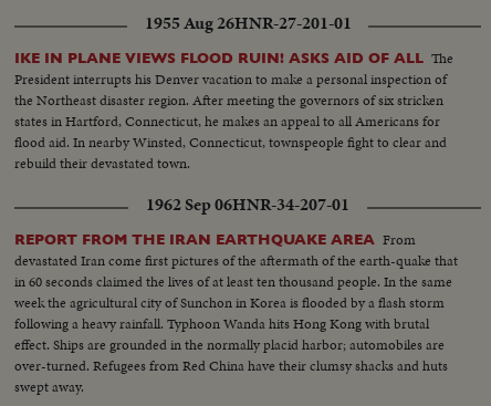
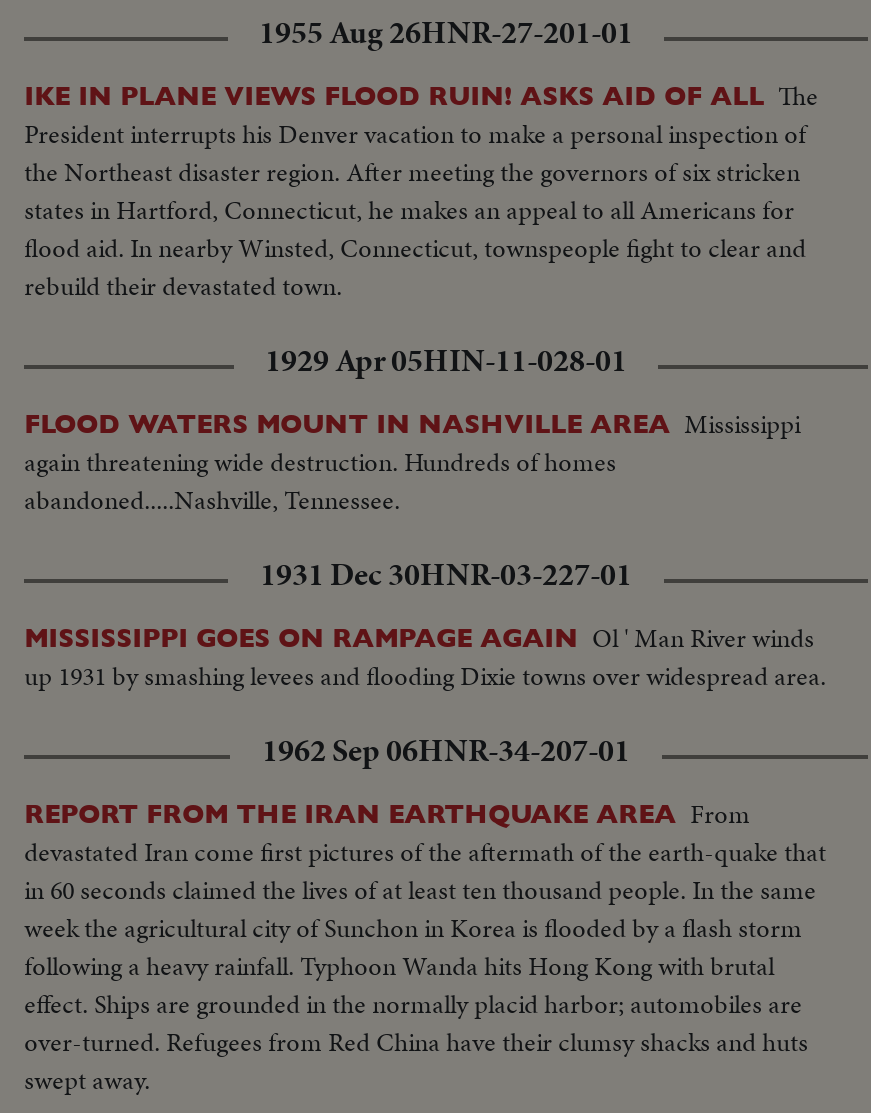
+ 1929 Apr 05HIN-11-028-01
+ FLOOD WATERS MOUNT IN NASHVILLE AREA Mississippi
+ again threatening wide destruction. Hundreds of homes
+ abandoned.....Nashville, Tennessee.
+ 1931 Dec 30HNR-03-227-01
+ MISSISSIPPI GOES ON RAMPAGE AGAIN Ol ' Man River winds
+ up 1931 by smashing levees and flooding Dixie towns over widespread area.
